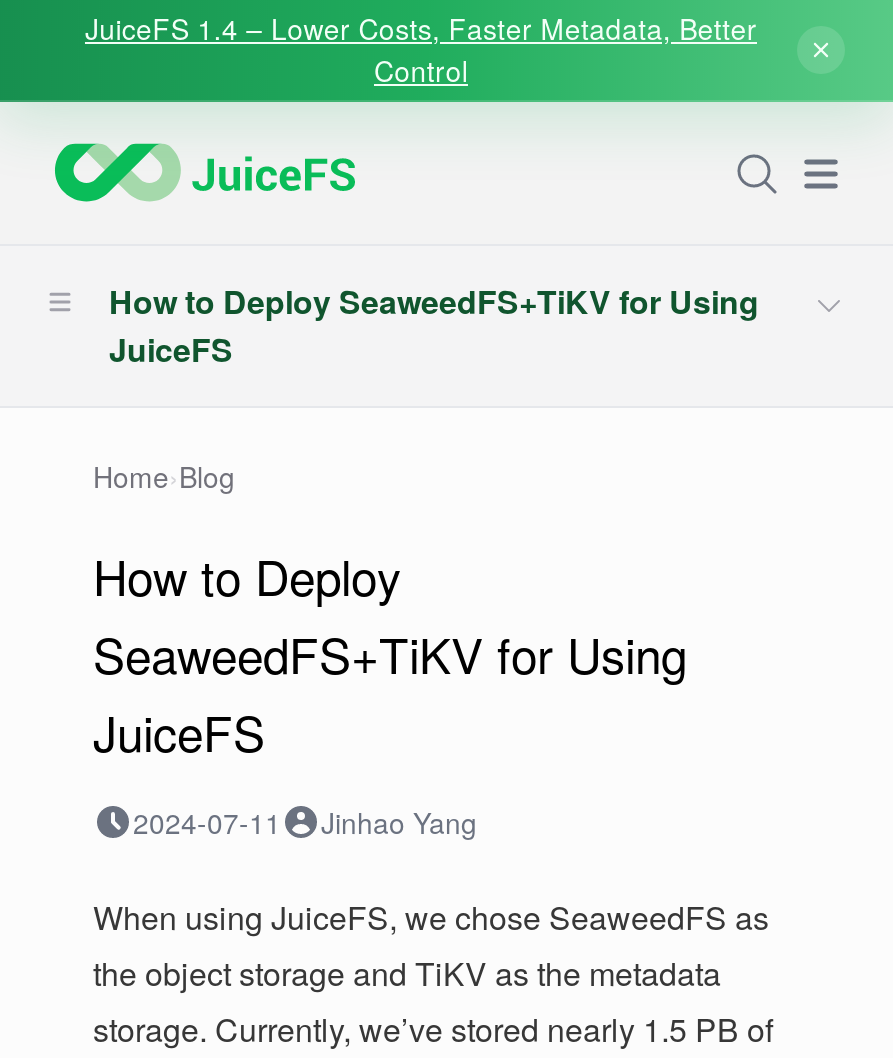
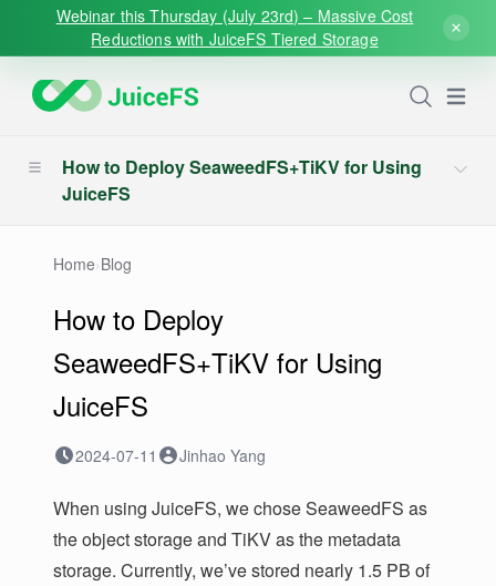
- JuiceFS 1.4 – Lower Costs, Faster Metadata, Better
- Control
+ Webinar this Thursday (July 23rd) – Massive Cost
+ Reductions with JuiceFS Tiered Storage
